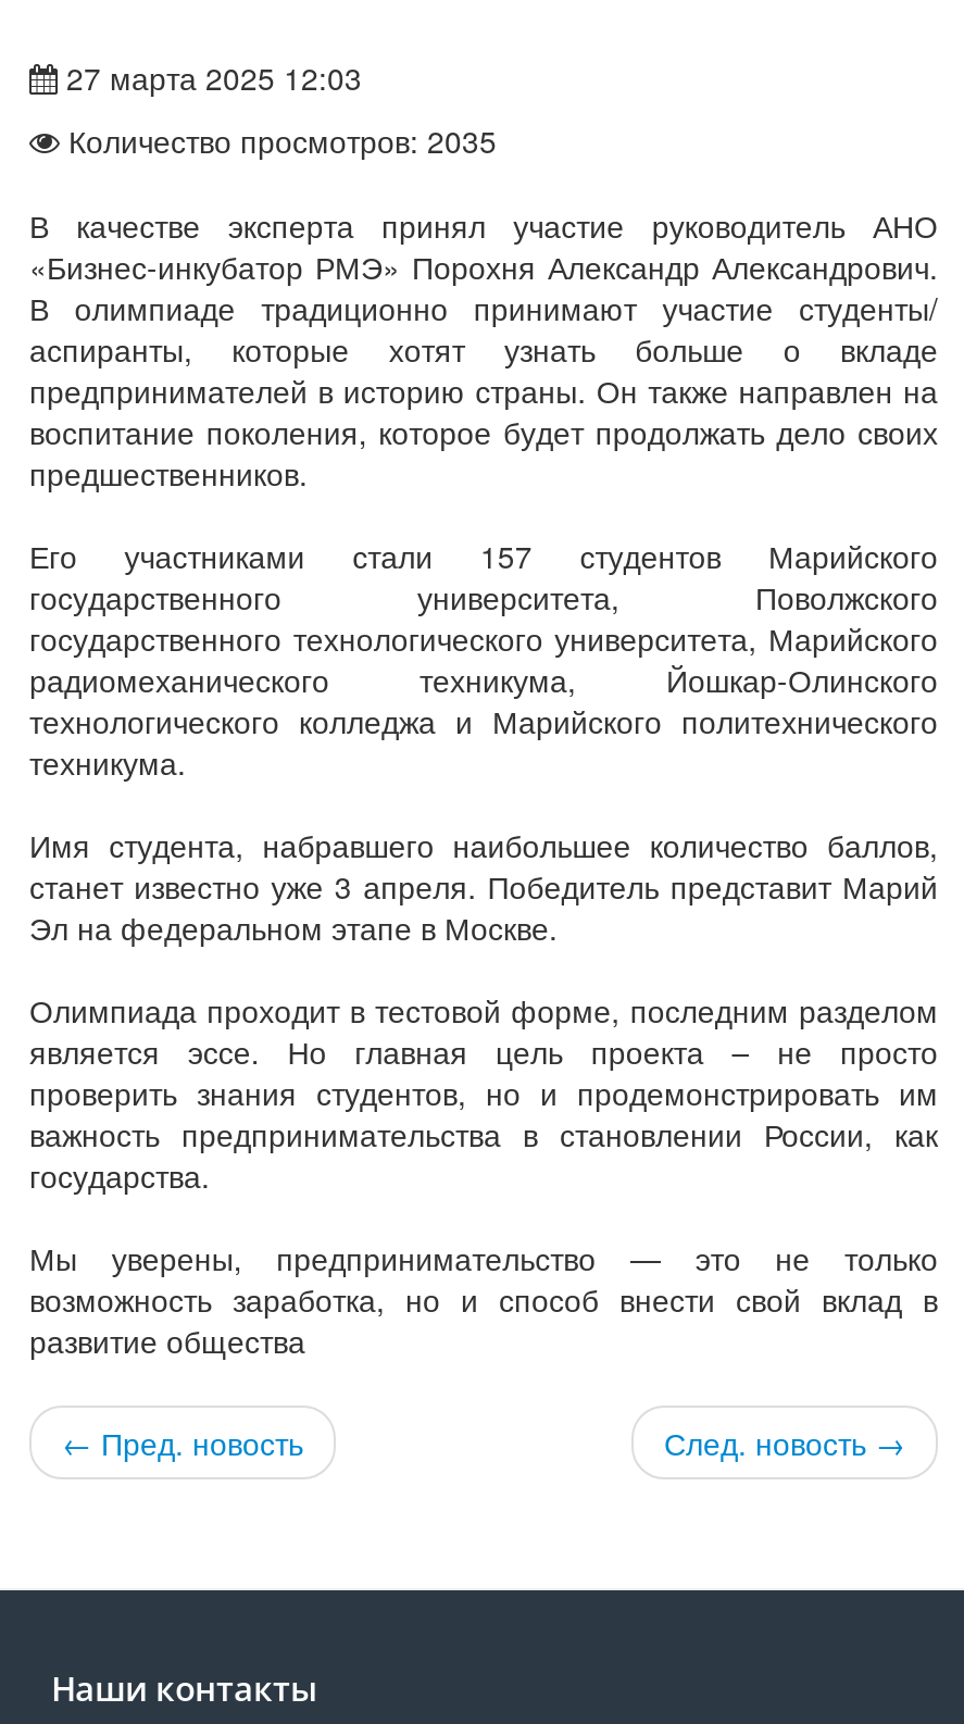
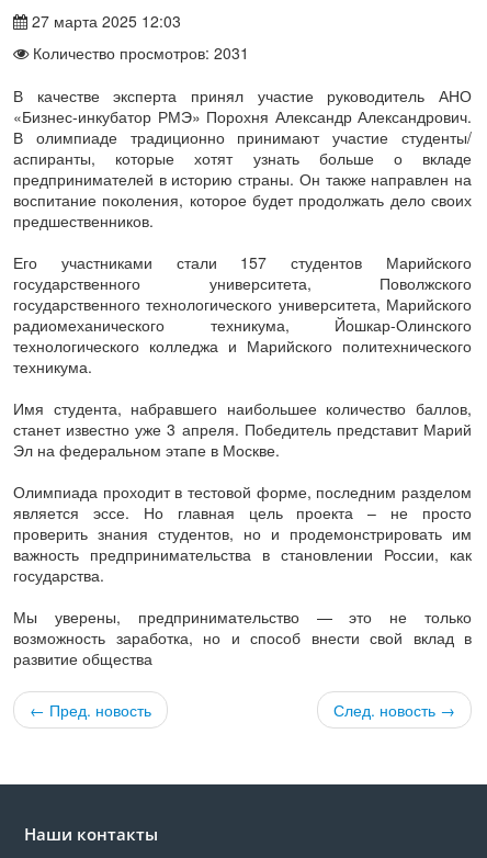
- Количество просмотров: 2035
+ Количество просмотров: 2031
